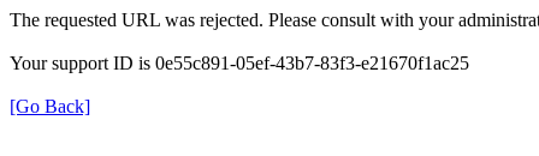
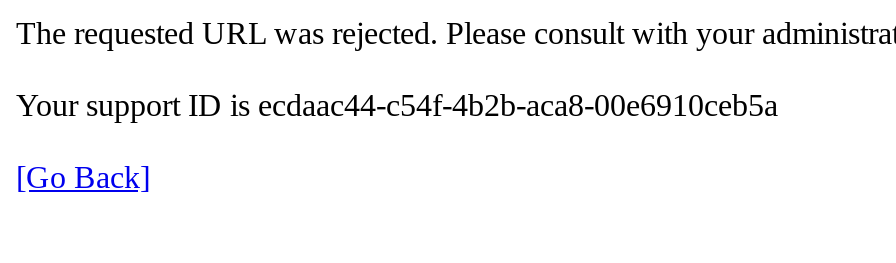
- Your support ID is 0e55c891-05ef-43b7-83f3-e21670f1ac25
+ Your support ID is ecdaac44-c54f-4b2b-aca8-00e6910ceb5a
